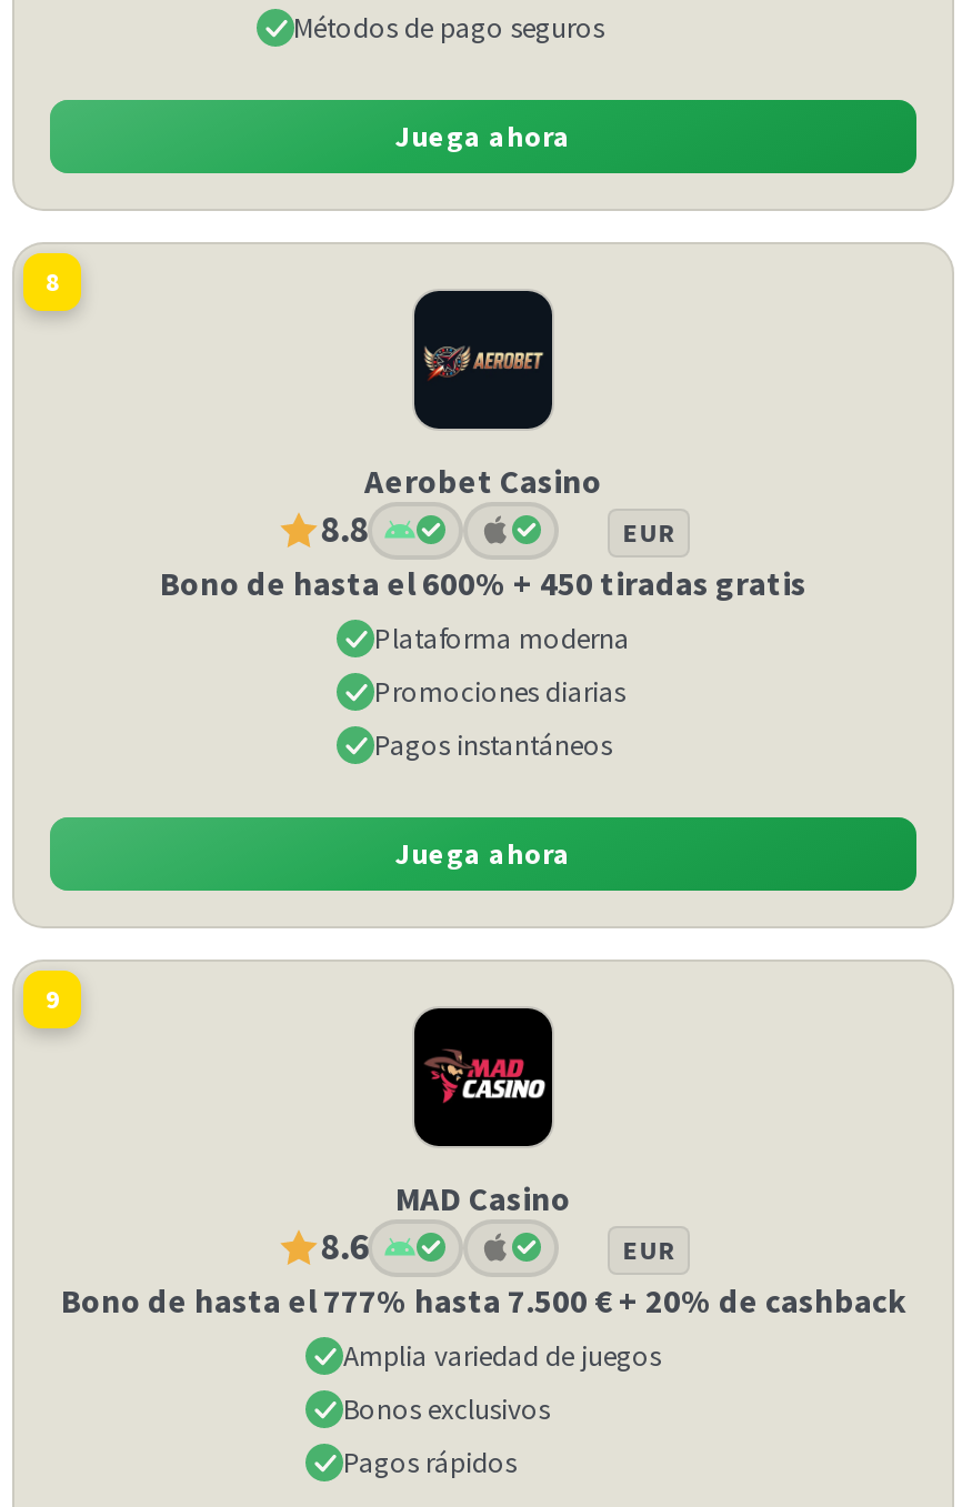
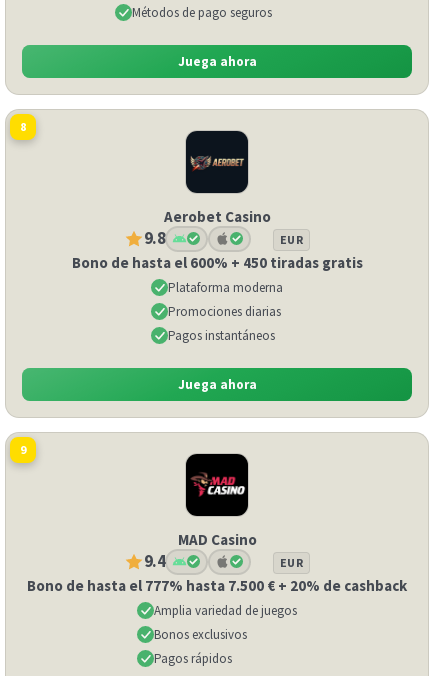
- 8.8
+ 9.8

- 8.6
+ 9.4
